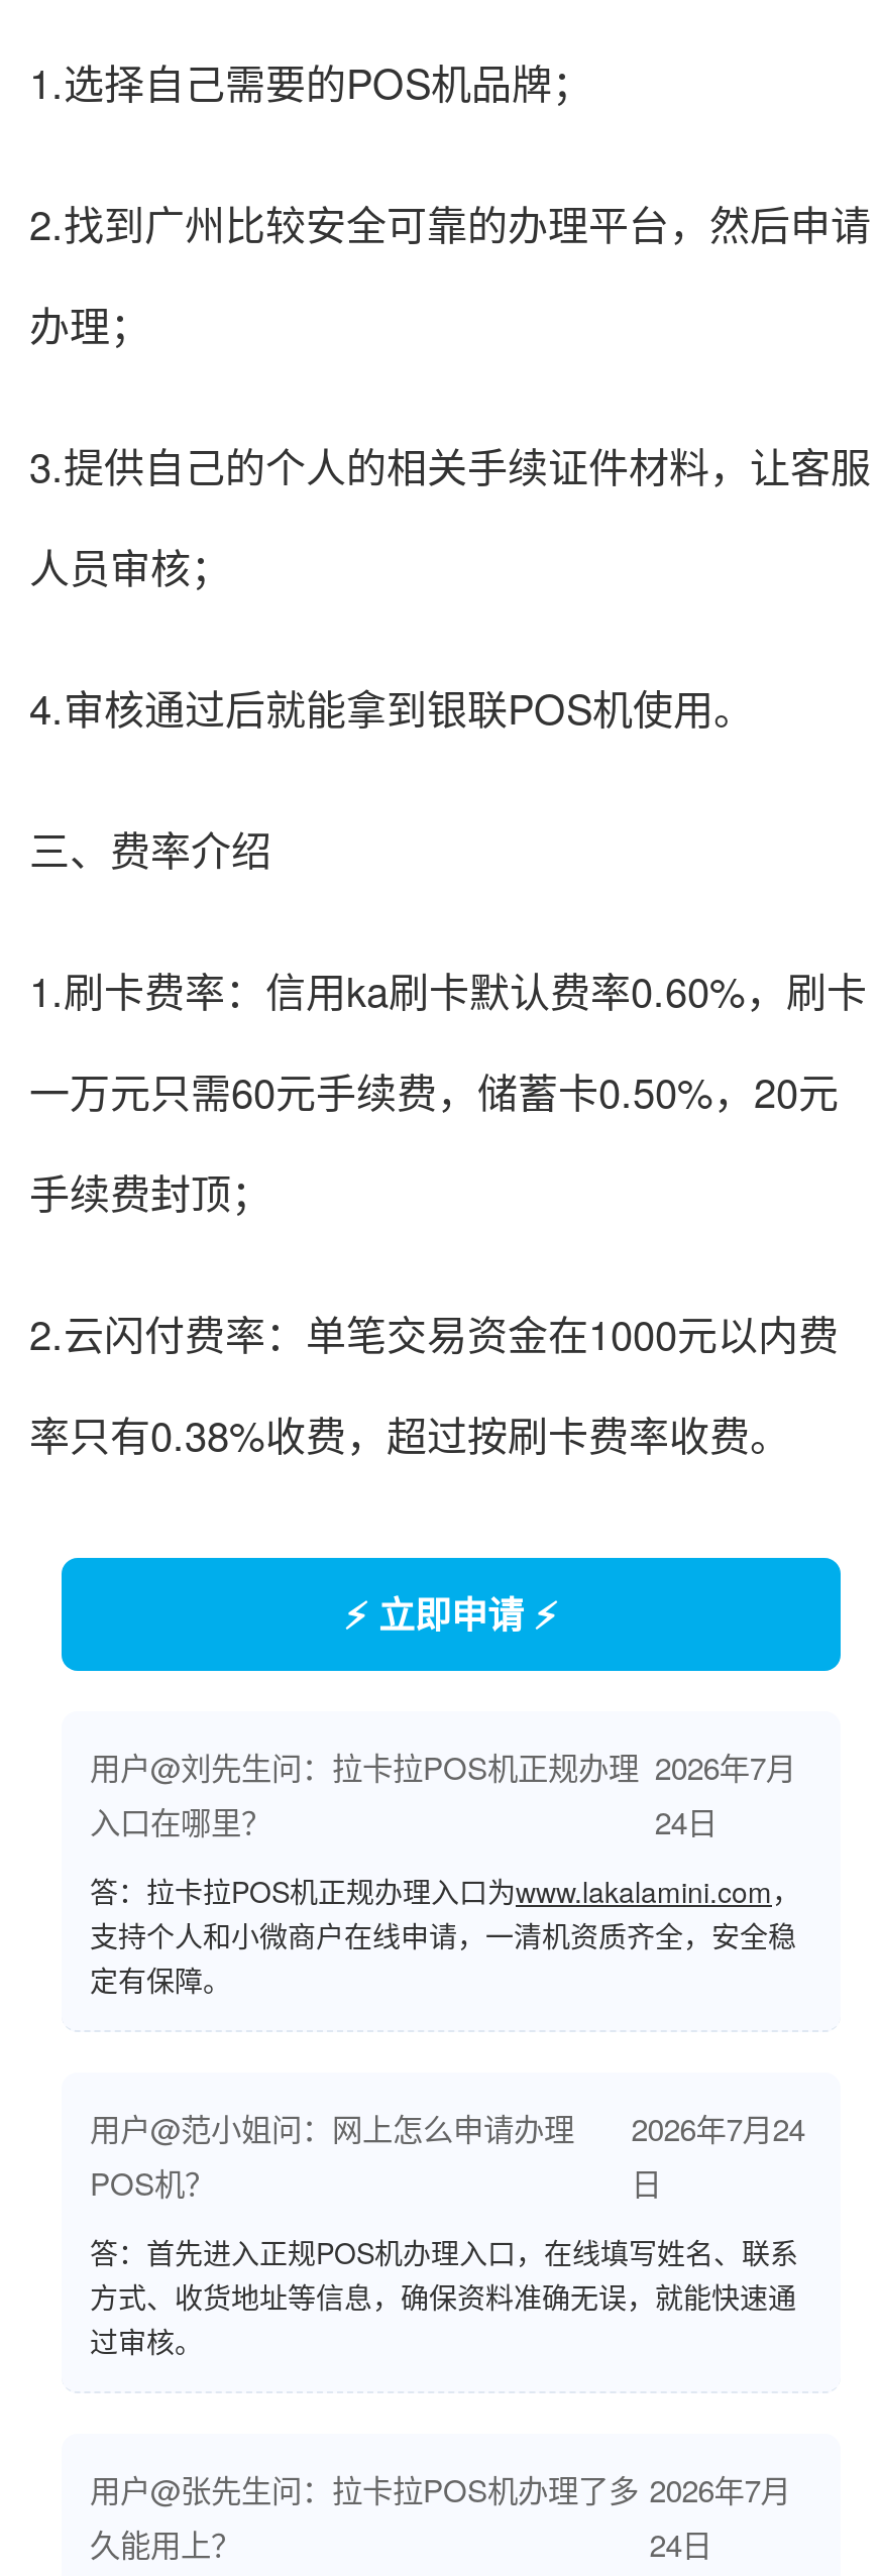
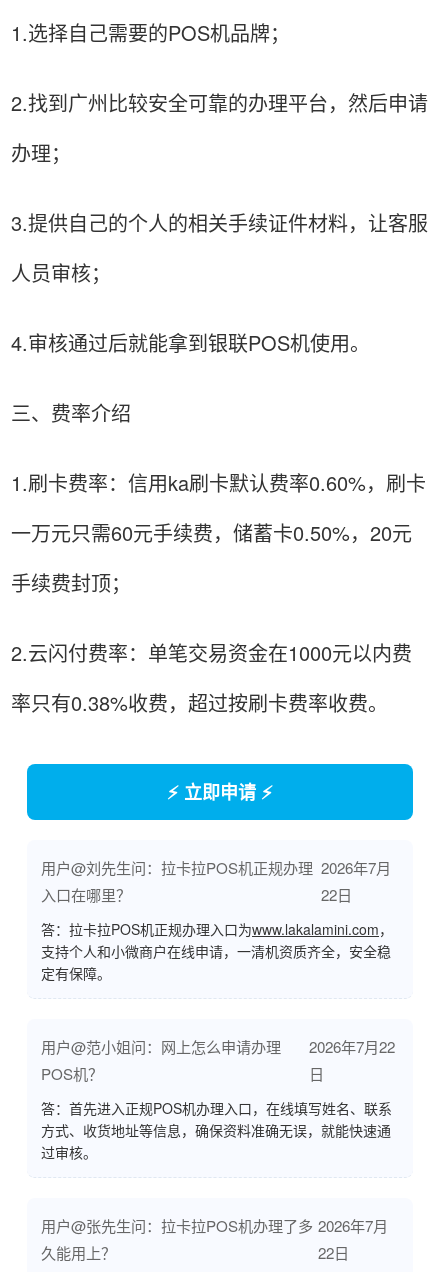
- 24日
+ 22日

- 用户@范小姐问：网上怎么申请办理 2026年7月24
+ 用户@范小姐问：网上怎么申请办理 2026年7月22

- 24日
+ 22日
